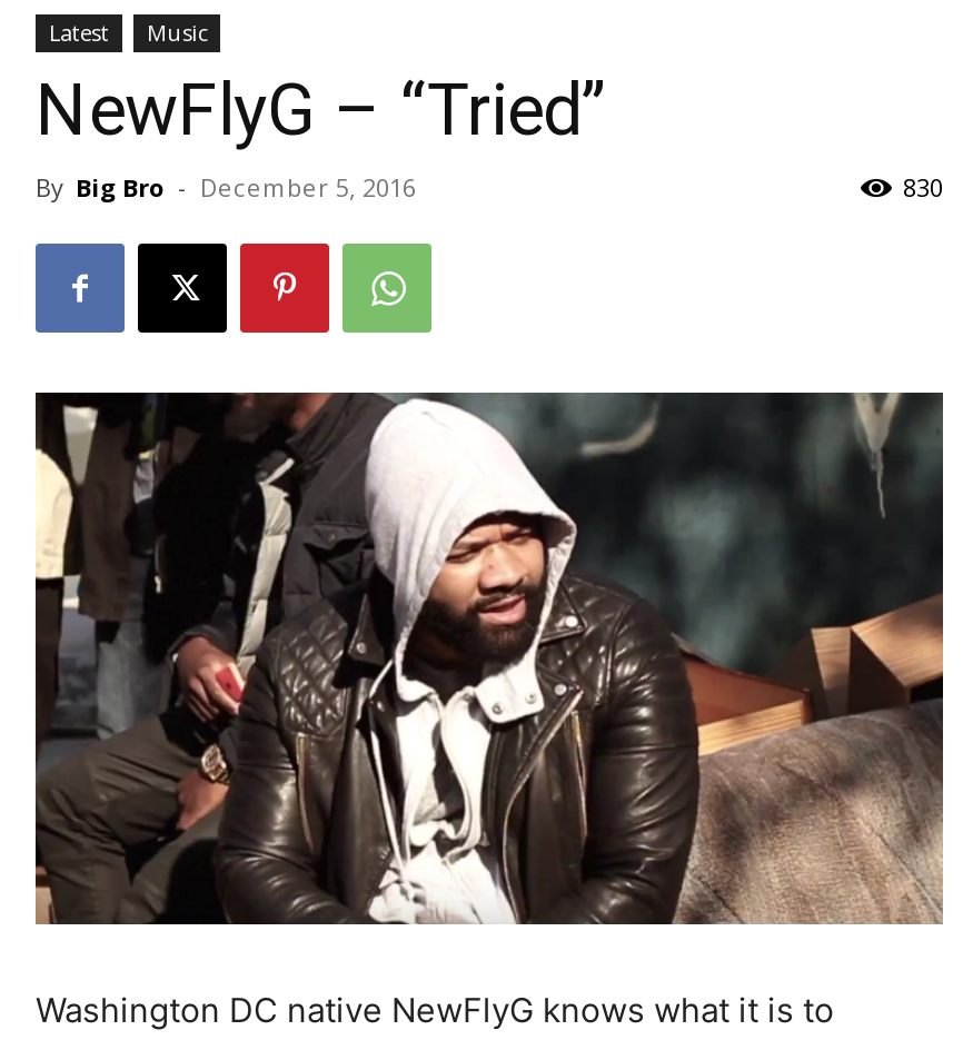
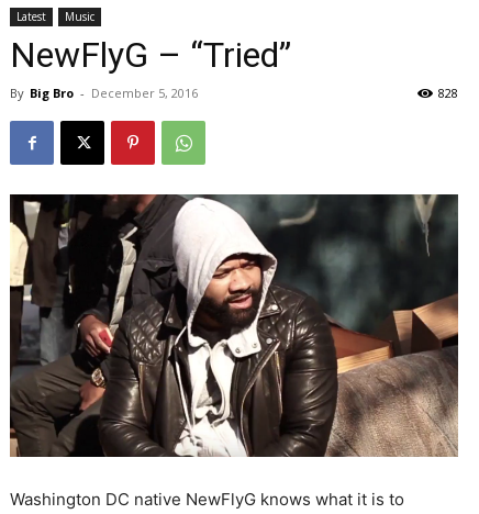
- 830
+ 828
